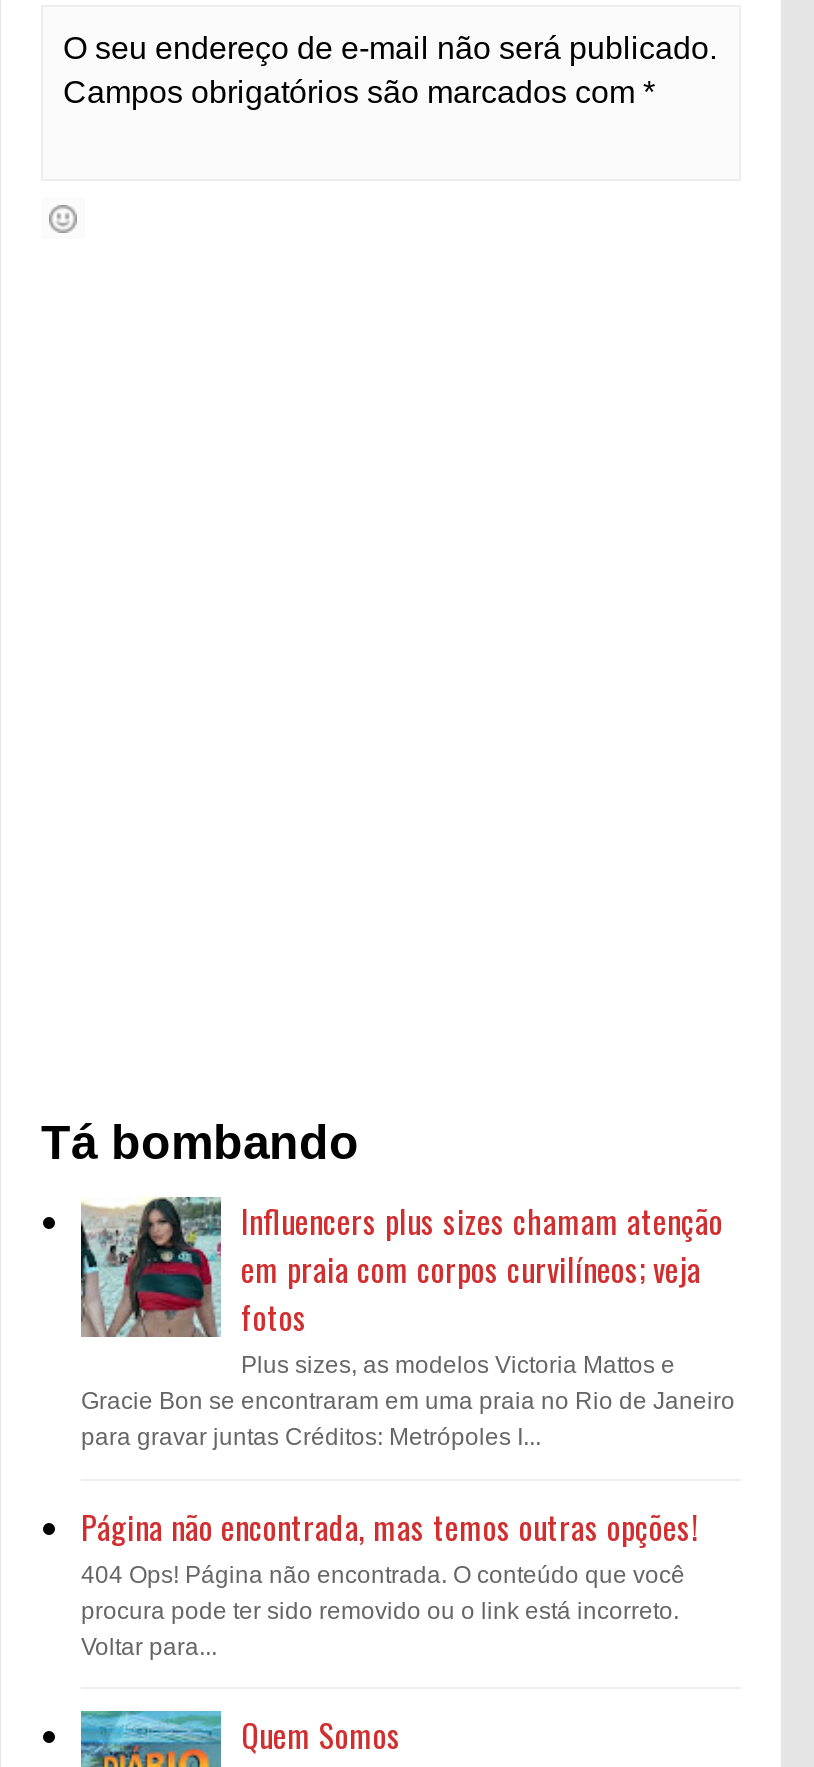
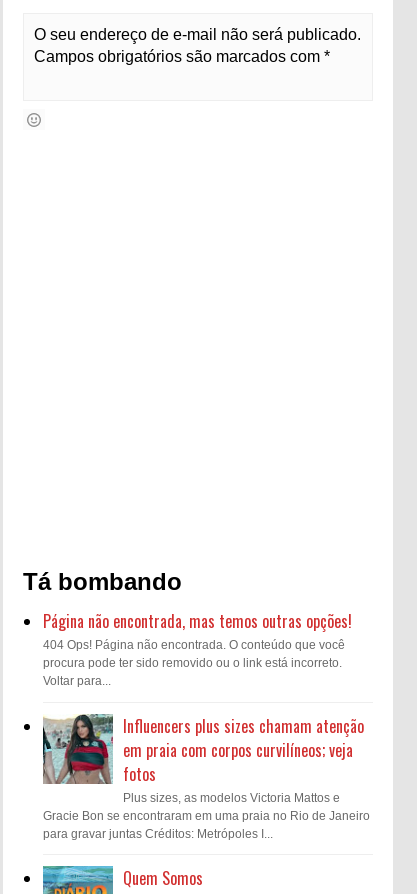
moved down: [image] | Influencers plus sizes chamam atenção | em praia com corpos curvilíneos; veja | fotos | Plus sizes, as modelos Victoria Mattos e | Gracie Bon se encontraram em uma praia no Rio de Janeiro | para gravar juntas Créditos: Metrópoles I...

moved up: Página não encontrada, mas temos outras opções! | 404 Ops! Página não encontrada. O conteúdo que você | procura pode ter sido removido ou o link está incorreto. | Voltar para...
